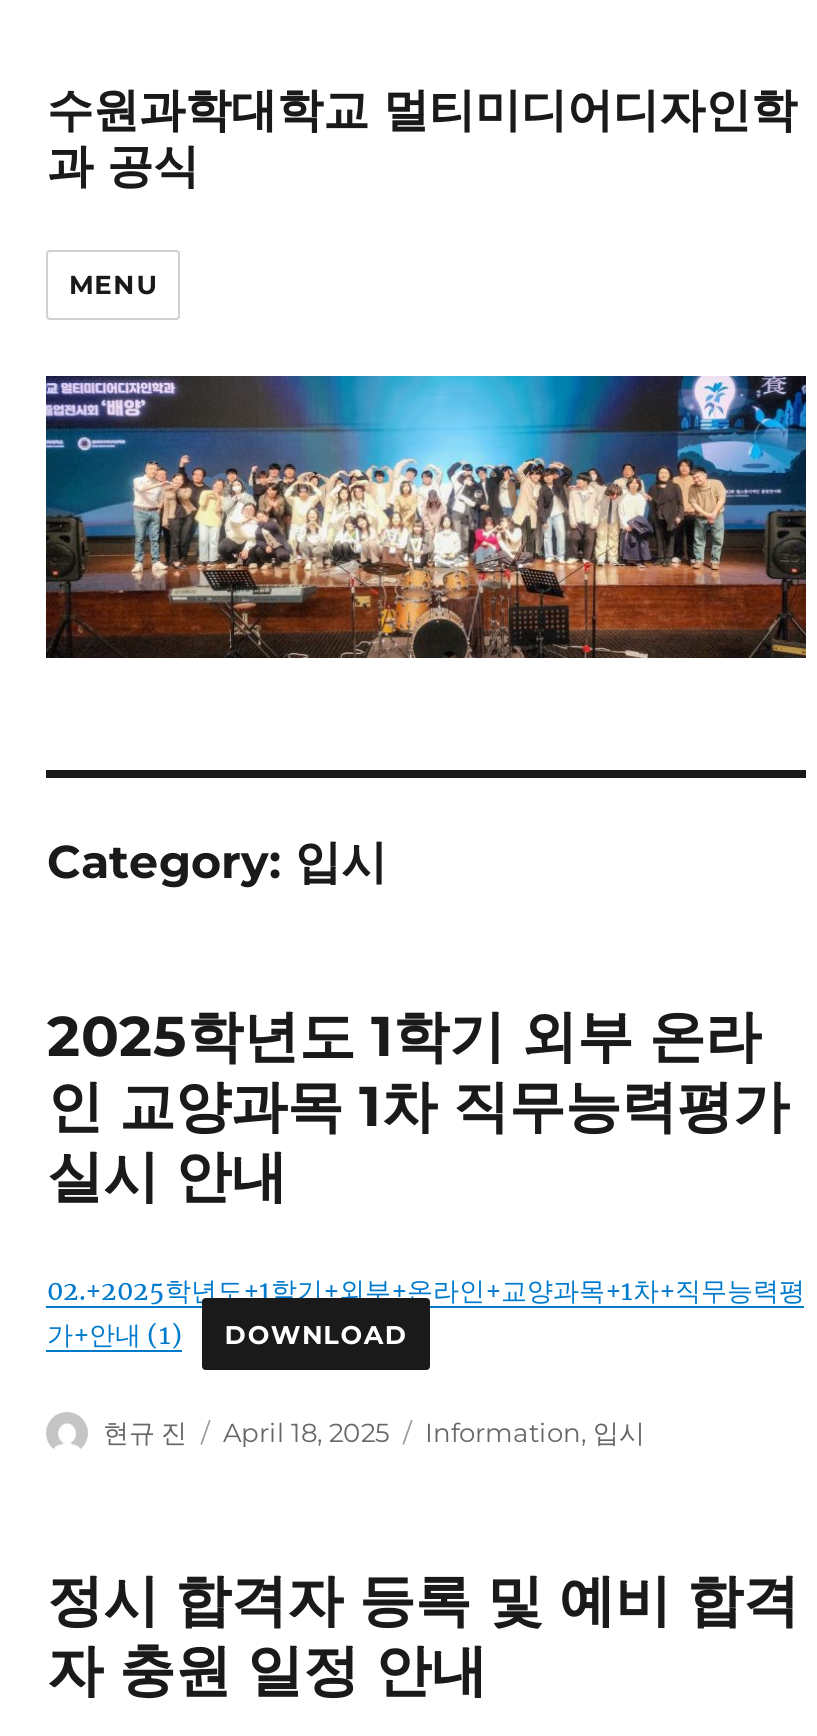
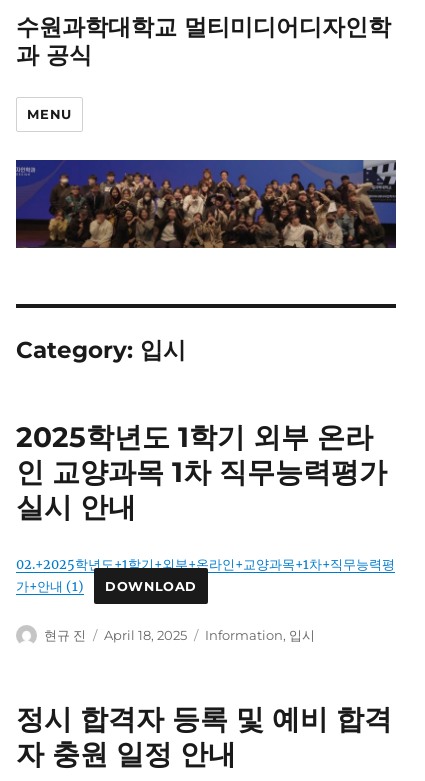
- [image]
+ [image]
